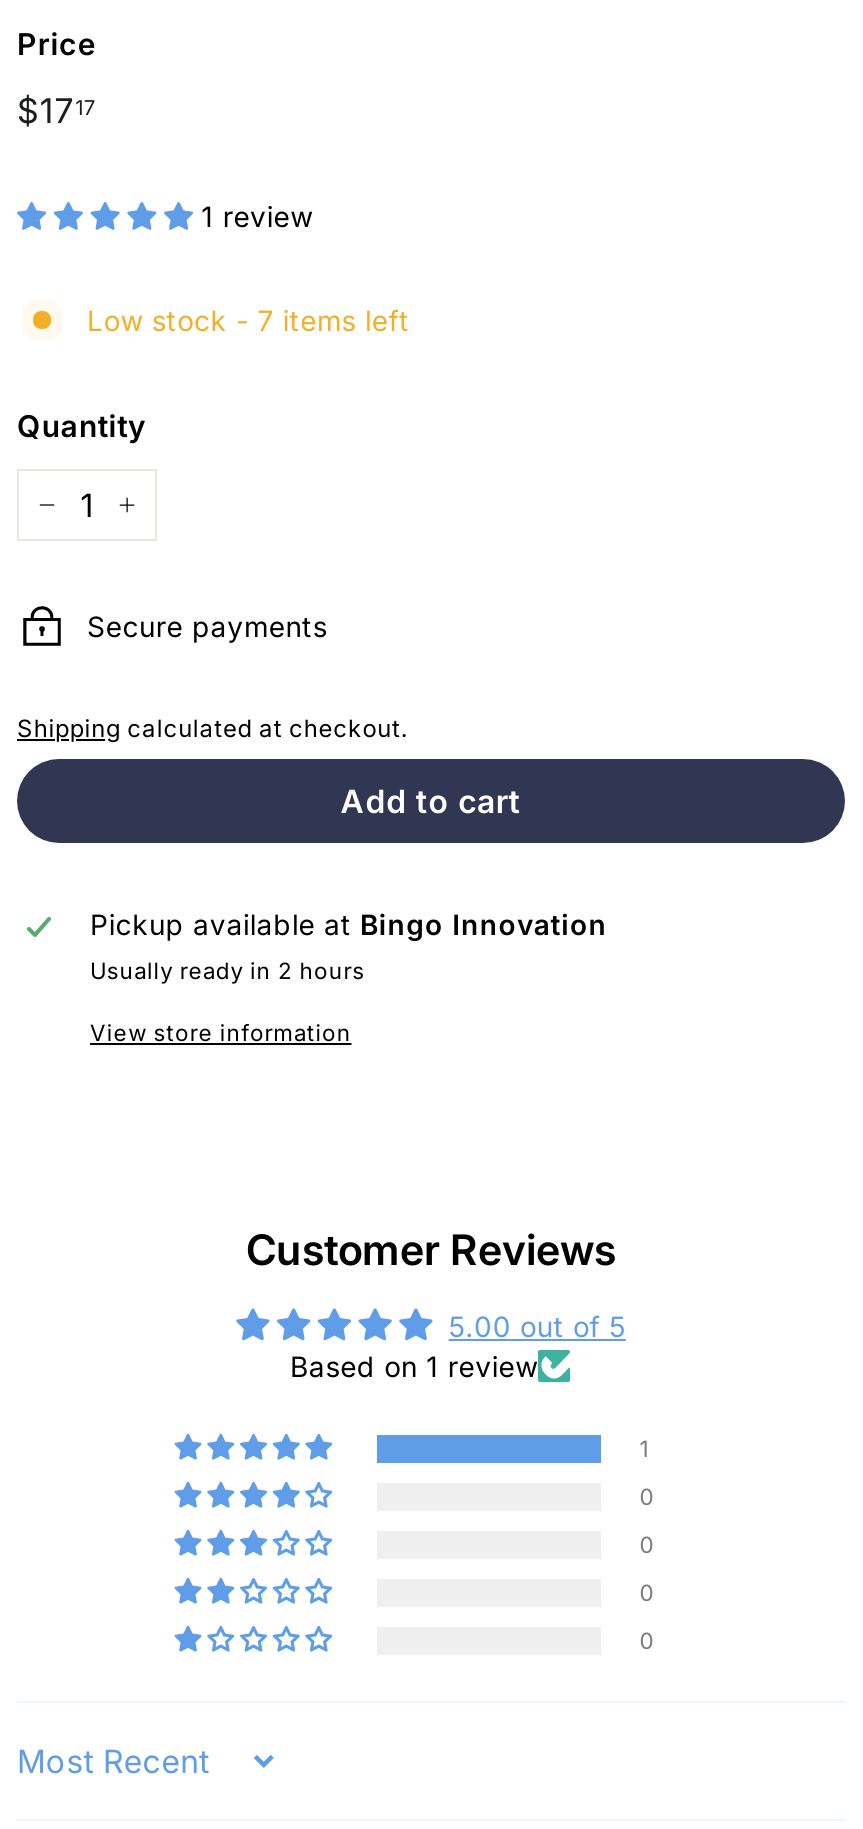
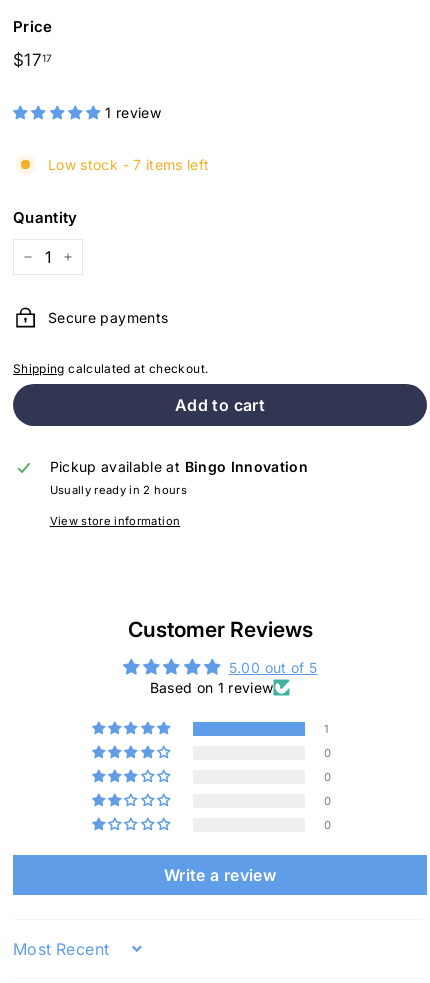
+ Write a review
